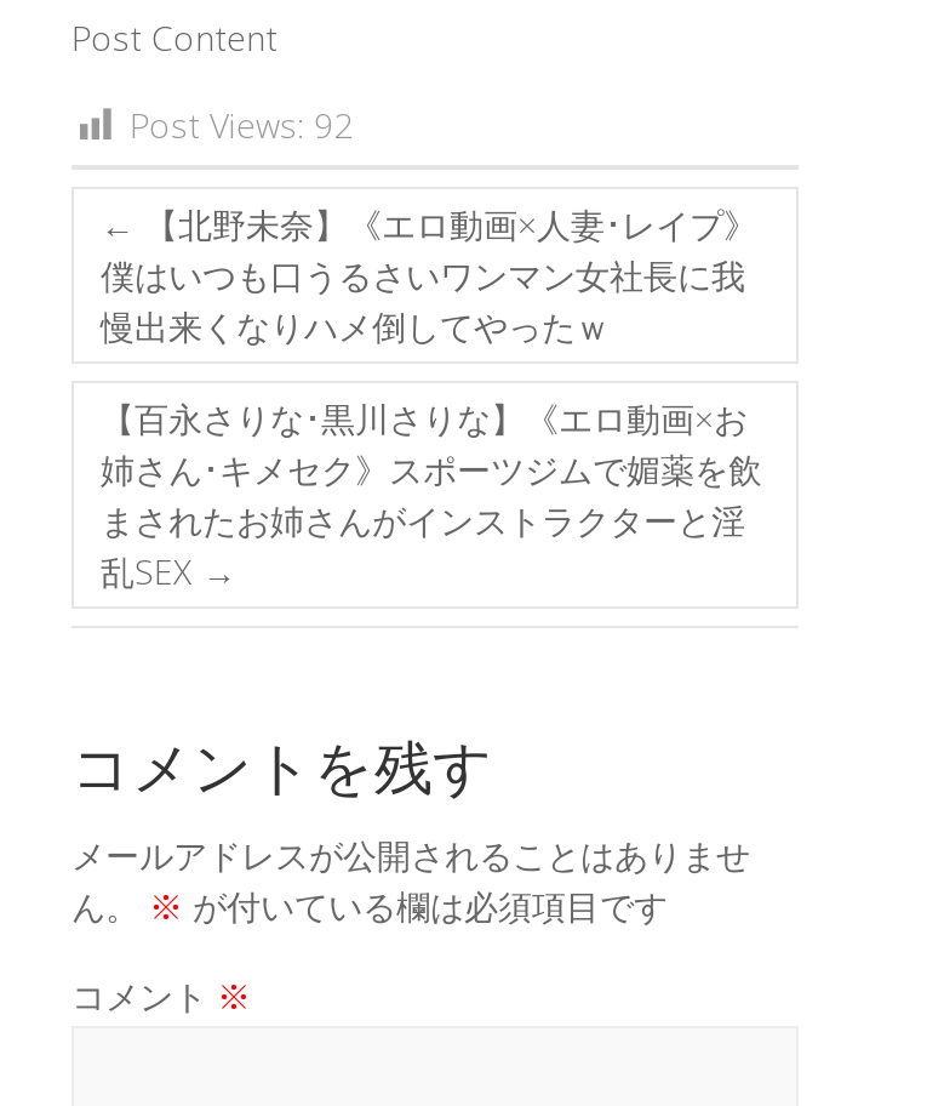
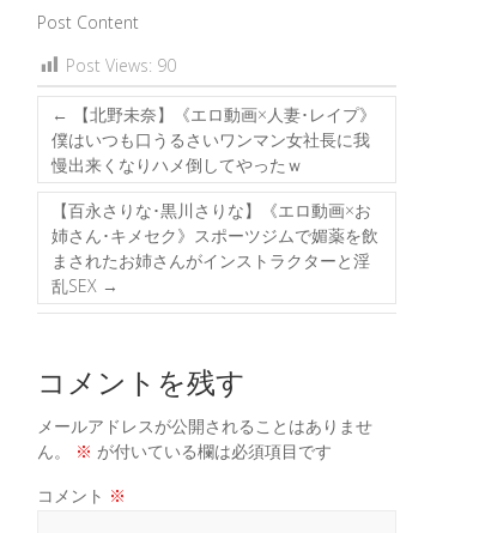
- Post Views: 92
+ Post Views: 90
